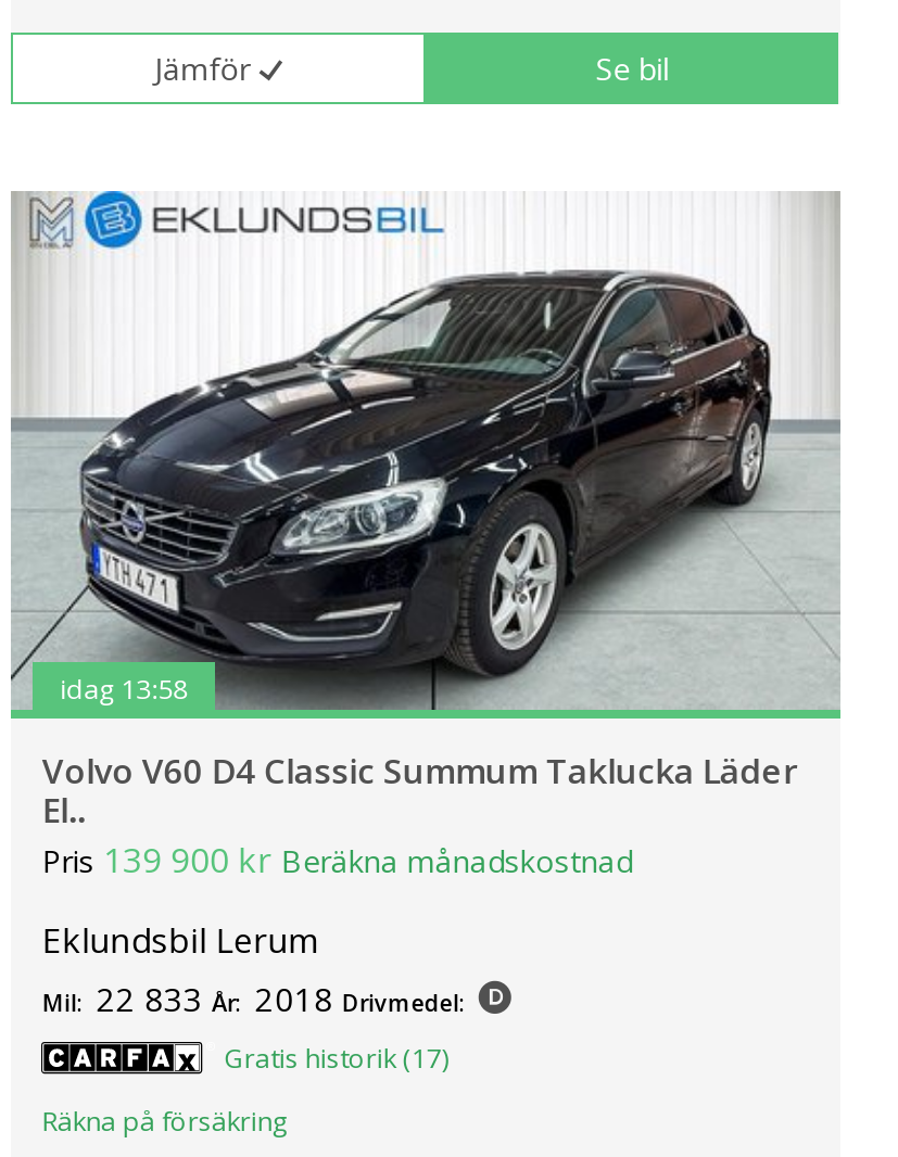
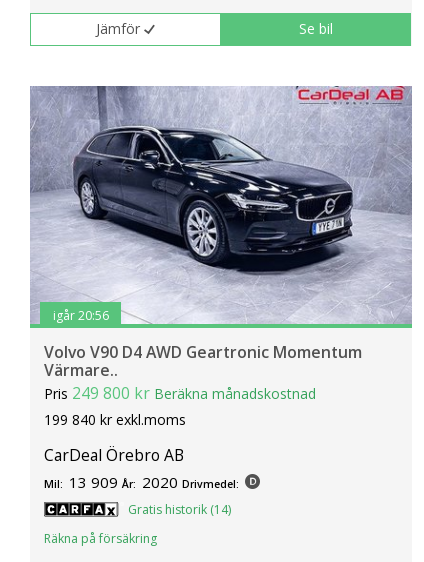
- [image]
- idag 13:58
+ [image]
+ igår 20:56

- Volvo V60 D4 Classic Summum Taklucka Läder
- El..
- Pris 139 900 kr Beräkna månadskostnad
+ Volvo V90 D4 AWD Geartronic Momentum
+ Värmare..
+ Pris 249 800 kr Beräkna månadskostnad
+ 199 840 kr exkl.moms

- Eklundsbil Lerum
- Mil: 22 833 År: 2018 Drivmedel:
- Gratis historik (17)
+ CarDeal Örebro AB
+ Mil: 13 909 År: 2020 Drivmedel:
+ Gratis historik (14)
